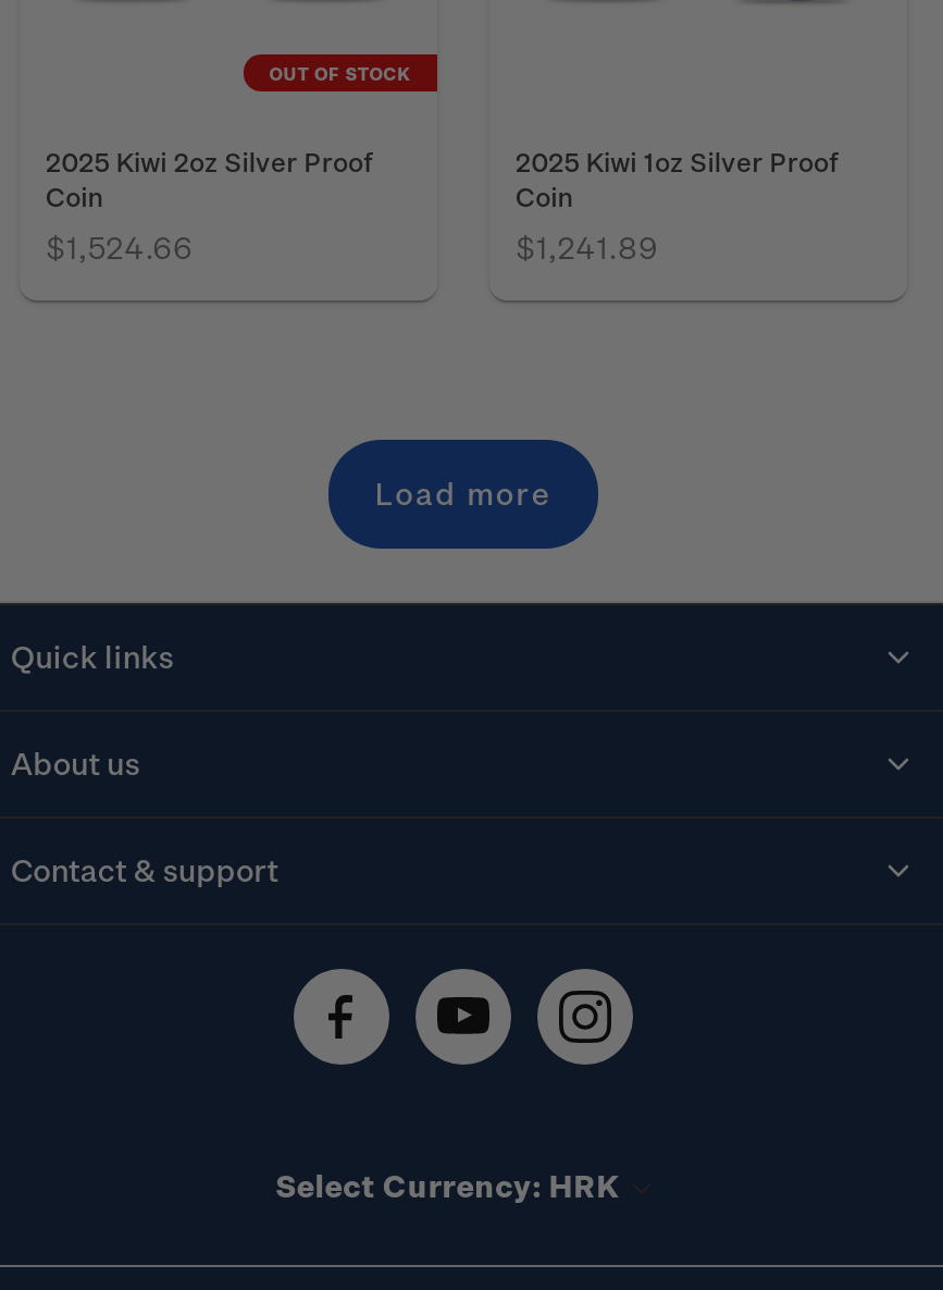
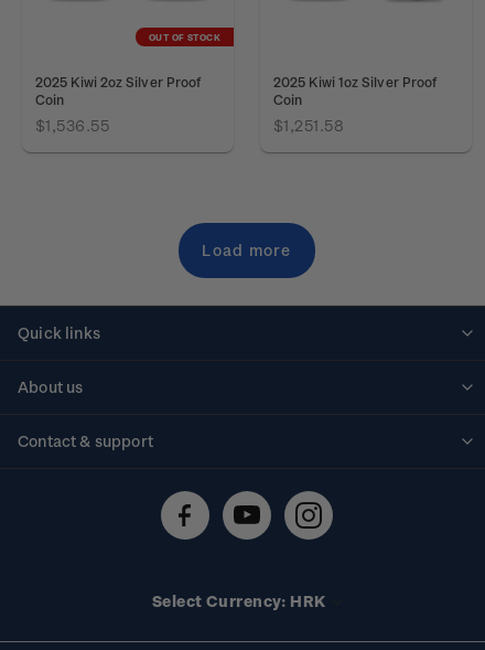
- $1,524.66
+ $1,536.55

- $1,241.89
+ $1,251.58
